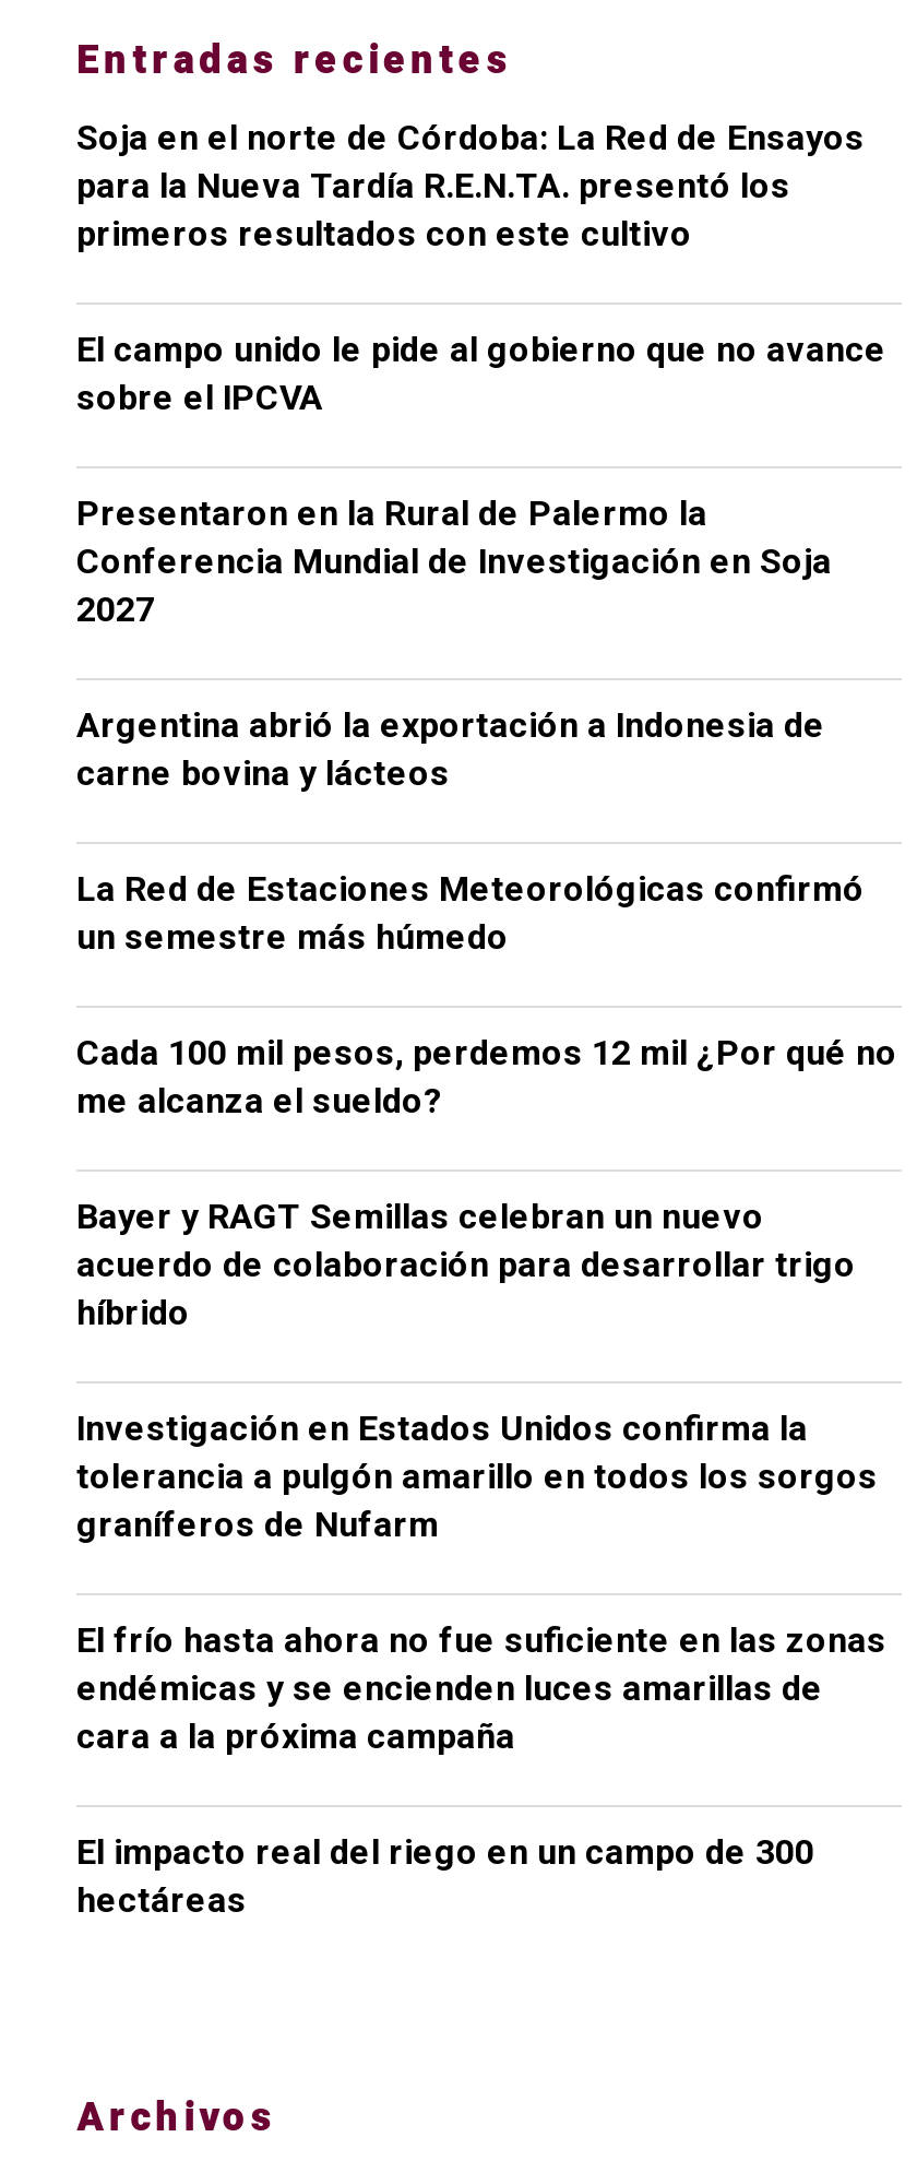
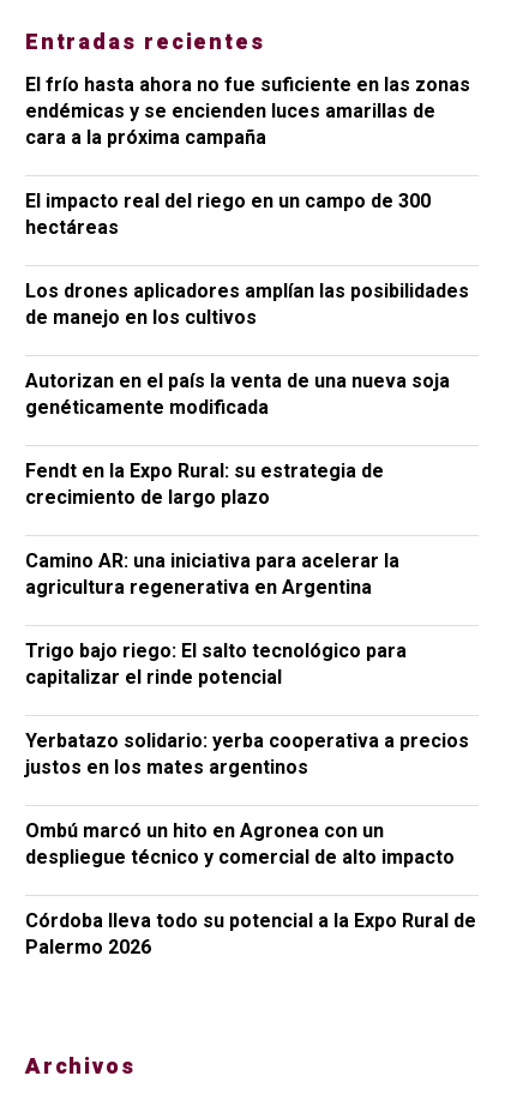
- Soja en el norte de Córdoba: La Red de Ensayos
- para la Nueva Tardía R.E.N.TA. presentó los
- primeros resultados con este cultivo
- El campo unido le pide al gobierno que no avance
- sobre el IPCVA
- Presentaron en la Rural de Palermo la
- Conferencia Mundial de Investigación en Soja
- 2027
- Argentina abrió la exportación a Indonesia de
- carne bovina y lácteos
- La Red de Estaciones Meteorológicas confirmó
- un semestre más húmedo
- Cada 100 mil pesos, perdemos 12 mil ¿Por qué no
- me alcanza el sueldo?
- Bayer y RAGT Semillas celebran un nuevo
- acuerdo de colaboración para desarrollar trigo
- híbrido
- Investigación en Estados Unidos confirma la
- tolerancia a pulgón amarillo en todos los sorgos
- graníferos de Nufarm

moved up: El frío hasta ahora no fue suficiente en las zonas | endémicas y se encienden luces amarillas de | cara a la próxima campaña | El impacto real del riego en un campo de 300 | hectáreas

+ Los drones aplicadores amplían las posibilidades
+ de manejo en los cultivos
+ Autorizan en el país la venta de una nueva soja
+ genéticamente modificada
+ Fendt en la Expo Rural: su estrategia de
+ crecimiento de largo plazo
+ Camino AR: una iniciativa para acelerar la
+ agricultura regenerativa en Argentina
+ Trigo bajo riego: El salto tecnológico para
+ capitalizar el rinde potencial
+ Yerbatazo solidario: yerba cooperativa a precios
+ justos en los mates argentinos
+ Ombú marcó un hito en Agronea con un
+ despliegue técnico y comercial de alto impacto
+ Córdoba lleva todo su potencial a la Expo Rural de
+ Palermo 2026
